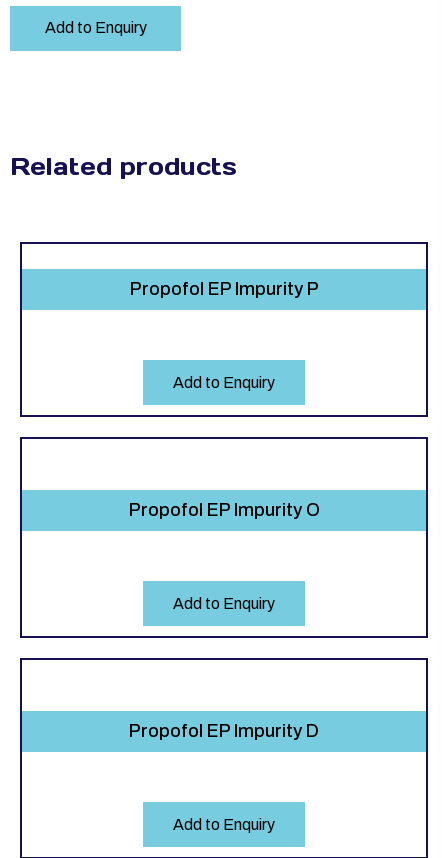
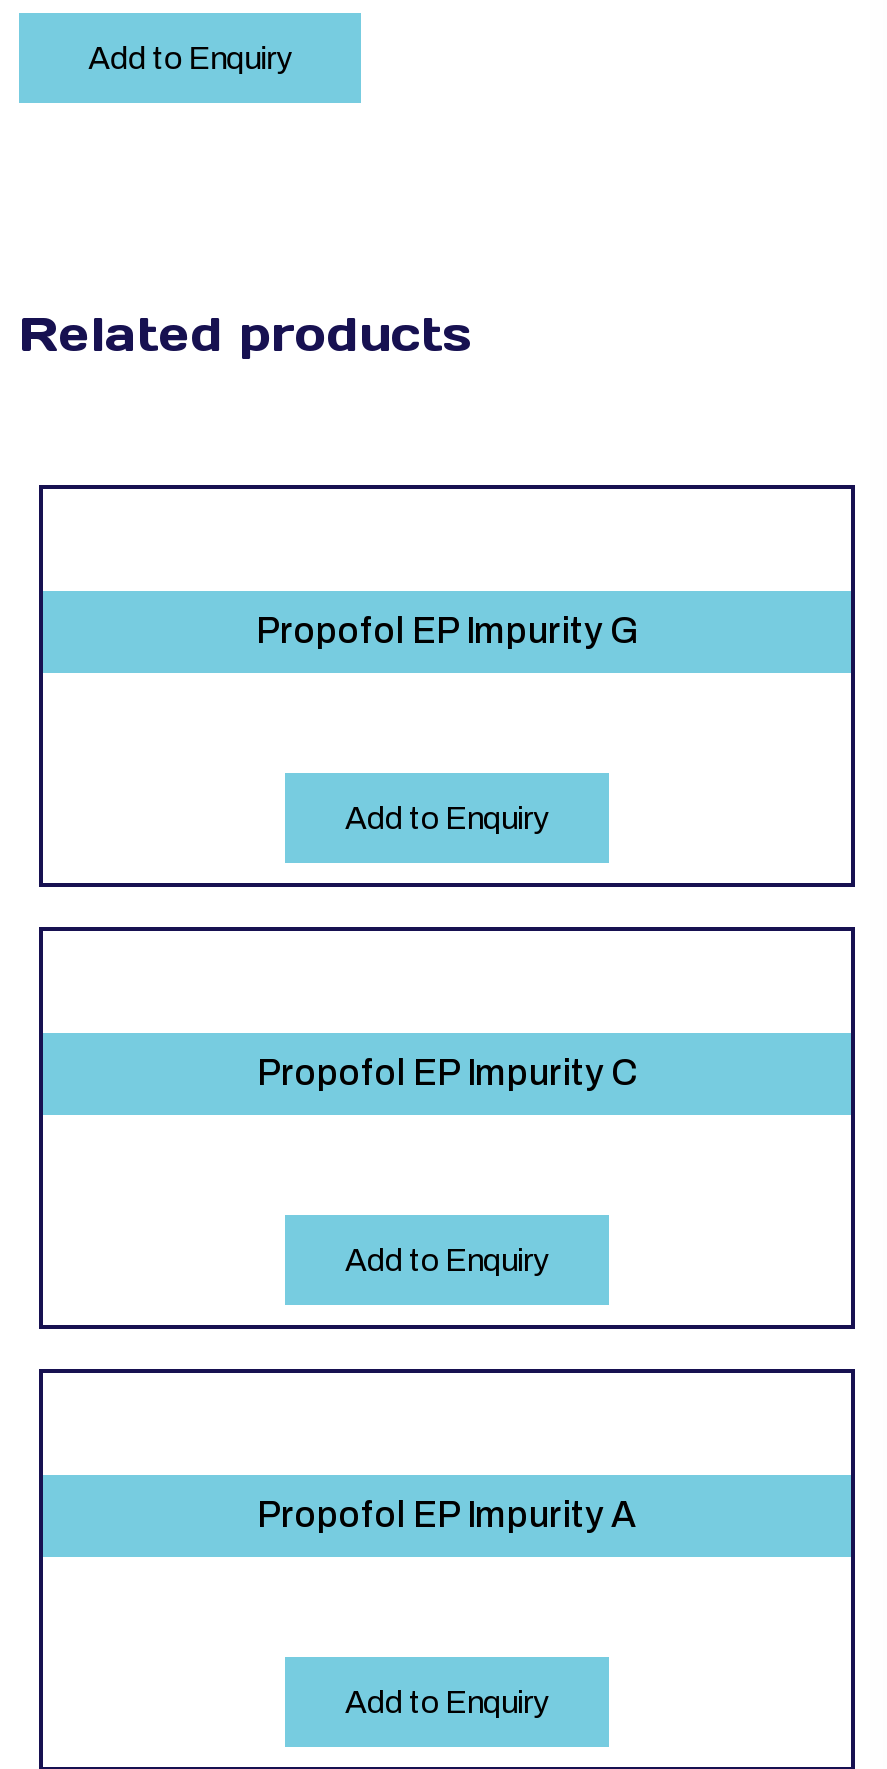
- Propofol EP Impurity P
+ Propofol EP Impurity G

- Propofol EP Impurity O
+ Propofol EP Impurity C

- Propofol EP Impurity D
+ Propofol EP Impurity A
